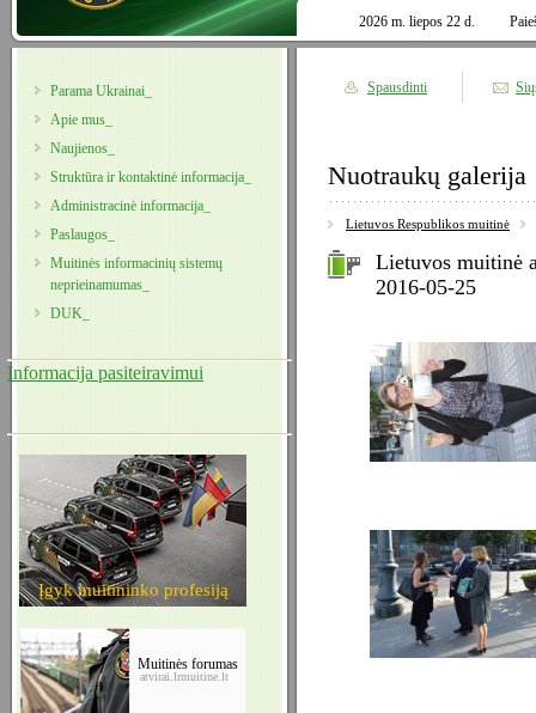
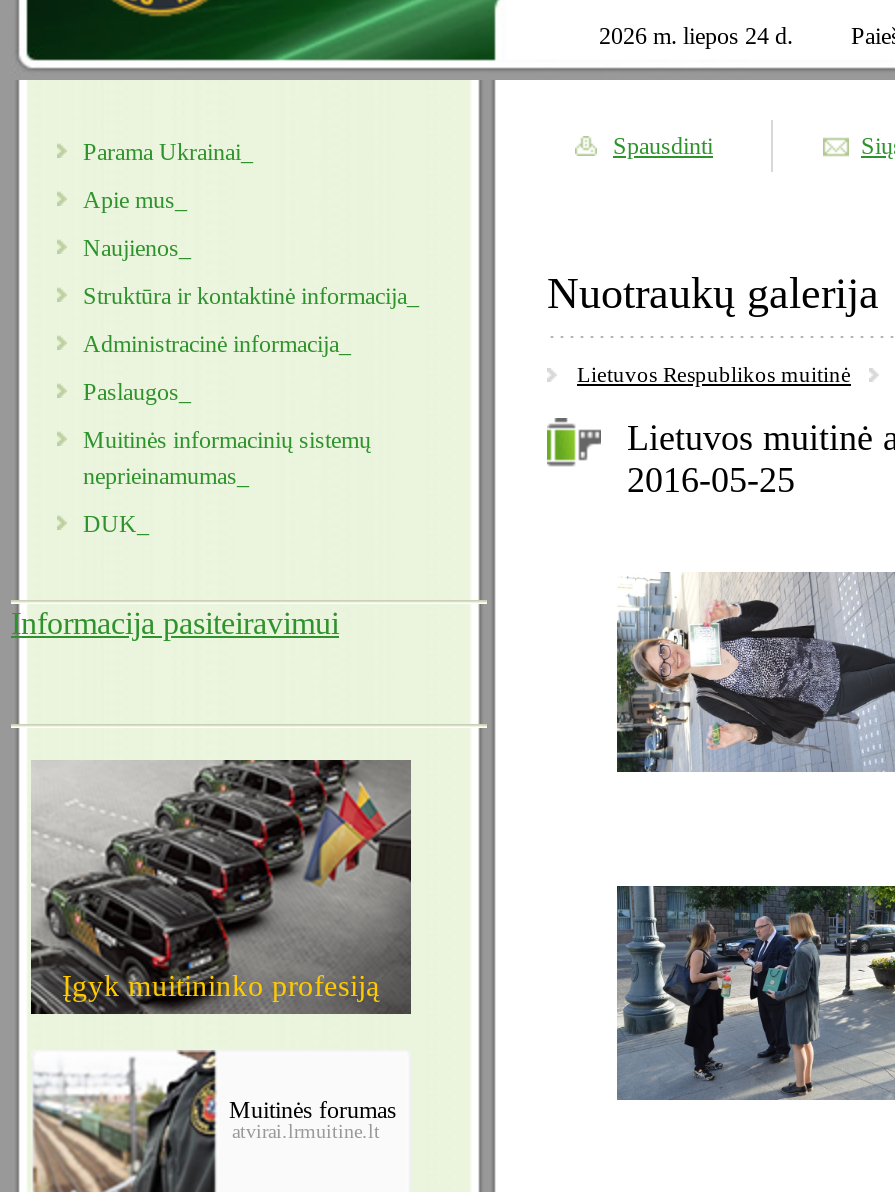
- 2026 m. liepos 22 d.
+ 2026 m. liepos 24 d.
